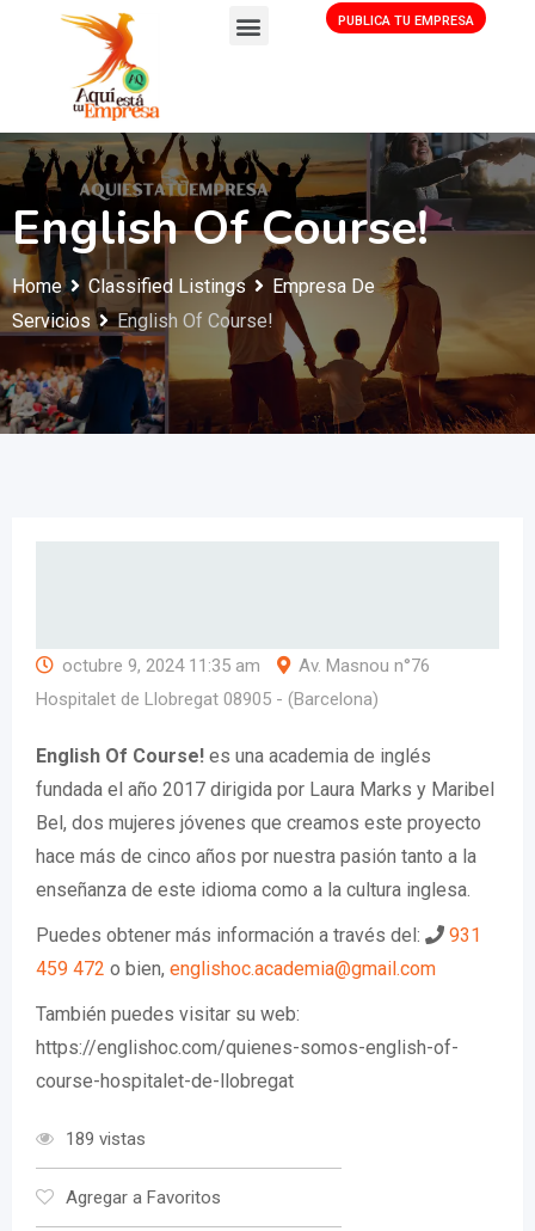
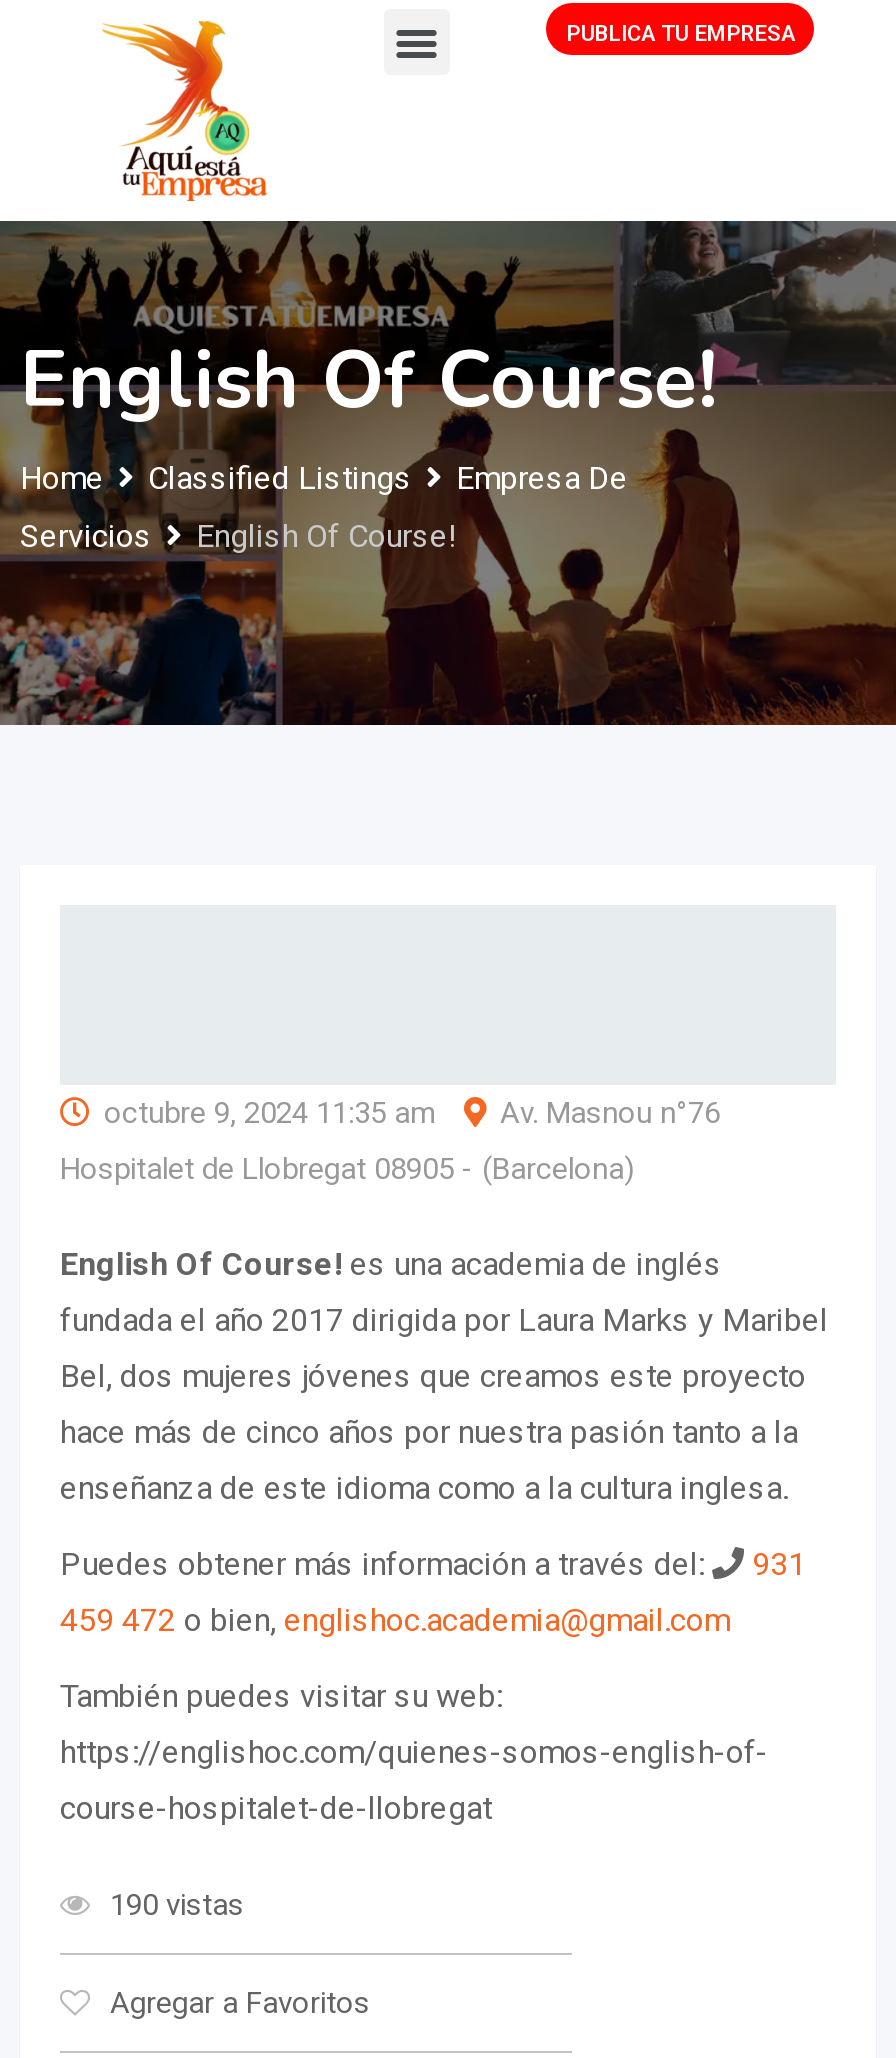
- 189 vistas
+ 190 vistas
